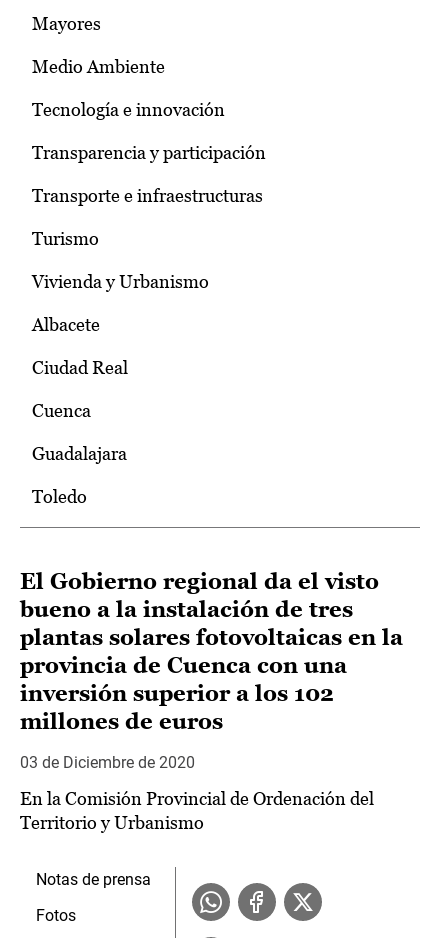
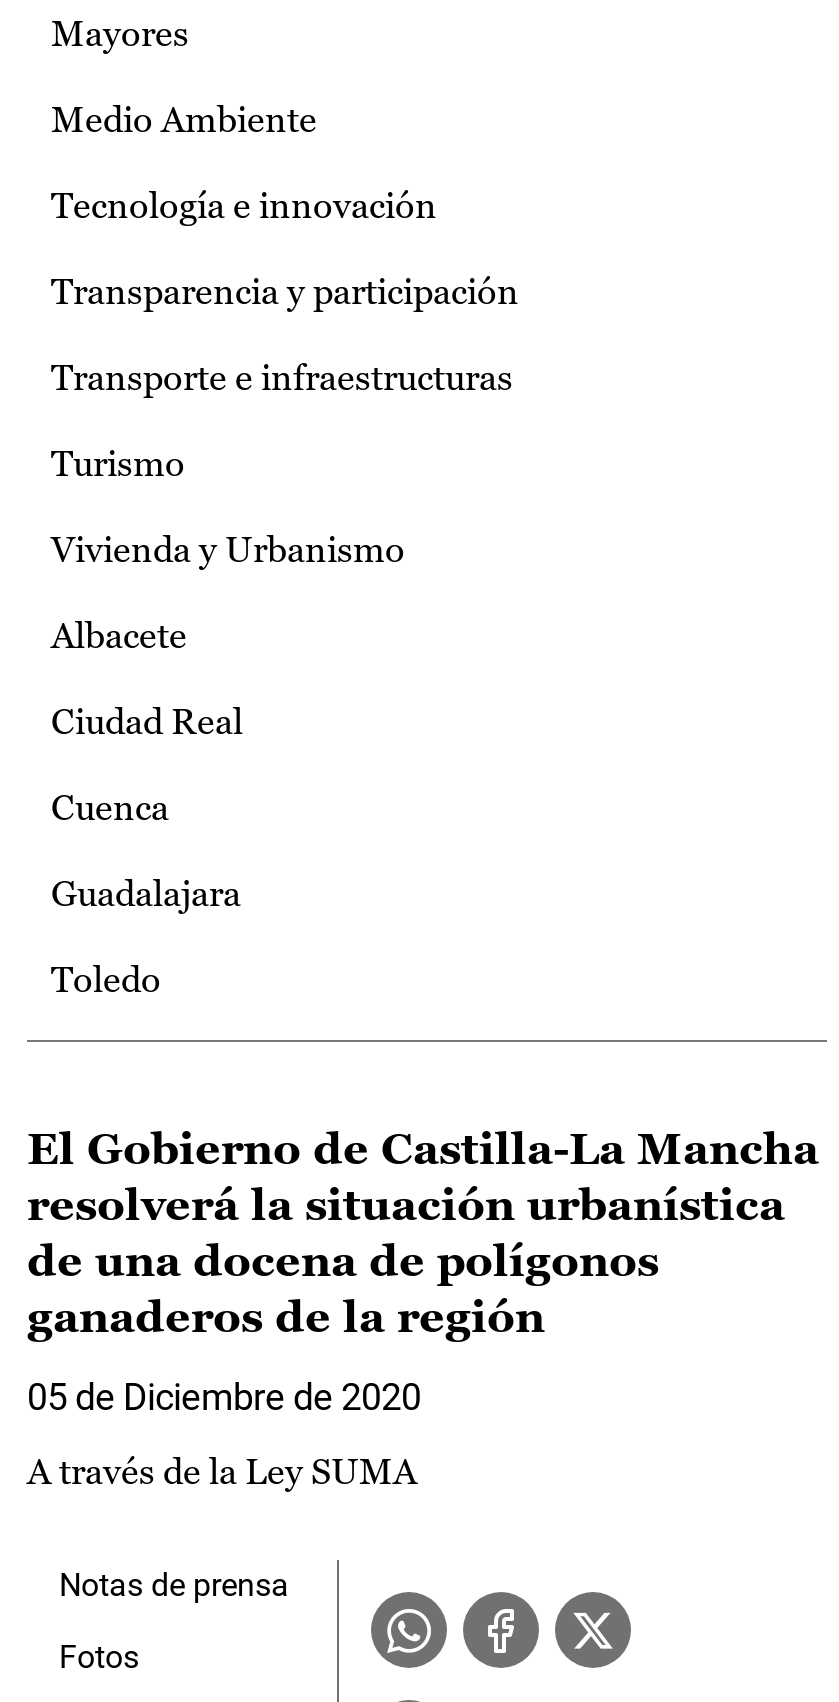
- El Gobierno regional da el visto
- bueno a la instalación de tres
- plantas solares fotovoltaicas en la
- provincia de Cuenca con una
- inversión superior a los 102
- millones de euros
+ El Gobierno de Castilla-La Mancha
+ resolverá la situación urbanística
+ de una docena de polígonos
+ ganaderos de la región

- 03 de Diciembre de 2020
+ 05 de Diciembre de 2020

- En la Comisión Provincial de Ordenación del
- Territorio y Urbanismo
+ A través de la Ley SUMA
